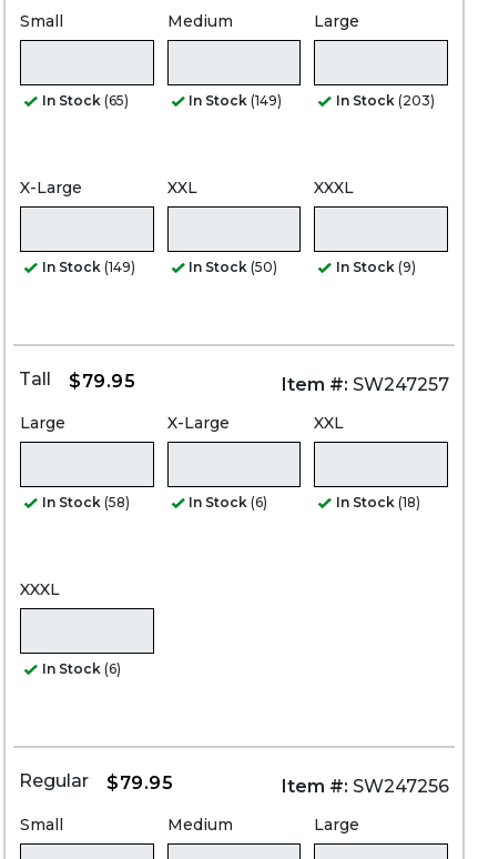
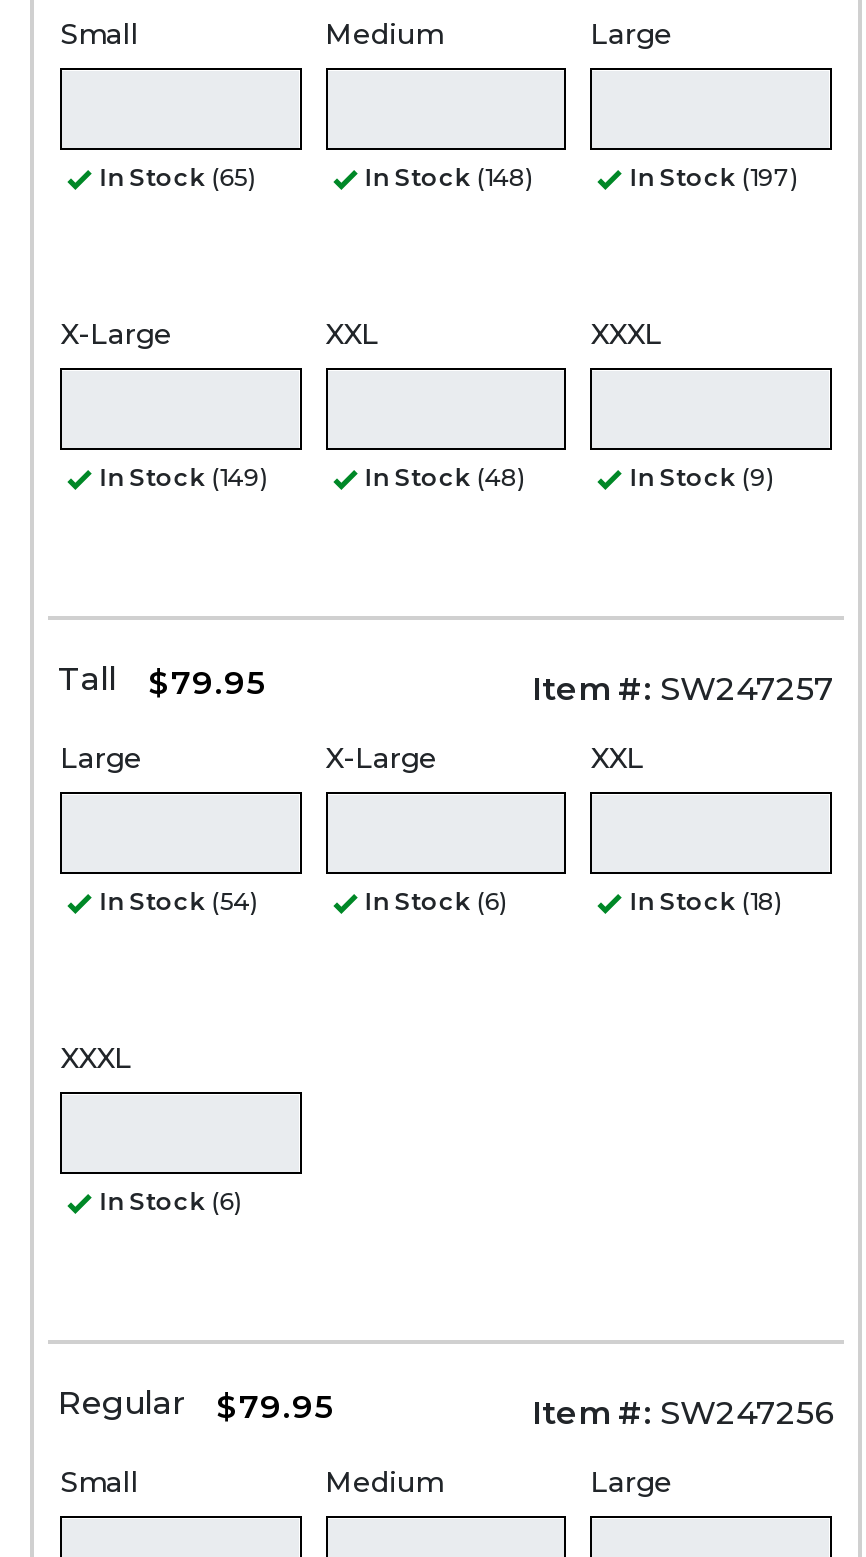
- In Stock (149)
+ In Stock (148)

- In Stock (203)
+ In Stock (197)

- In Stock (50)
+ In Stock (48)

- In Stock (58)
+ In Stock (54)
